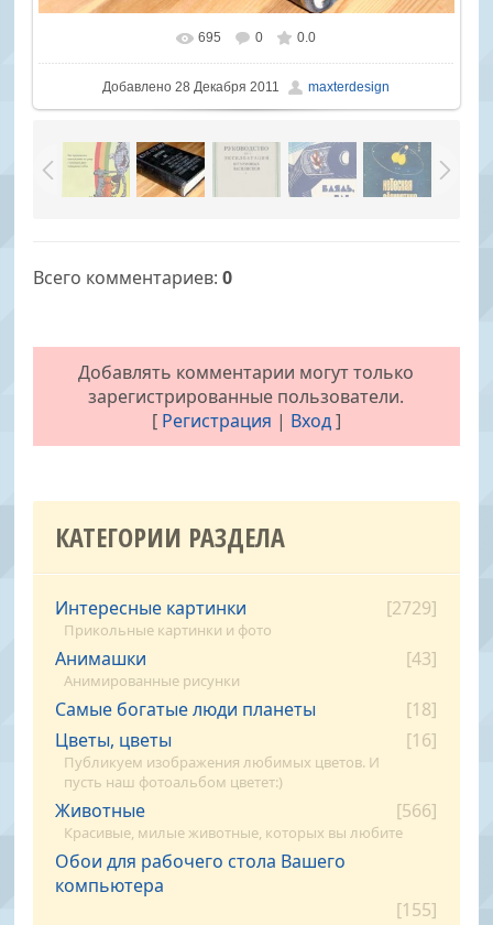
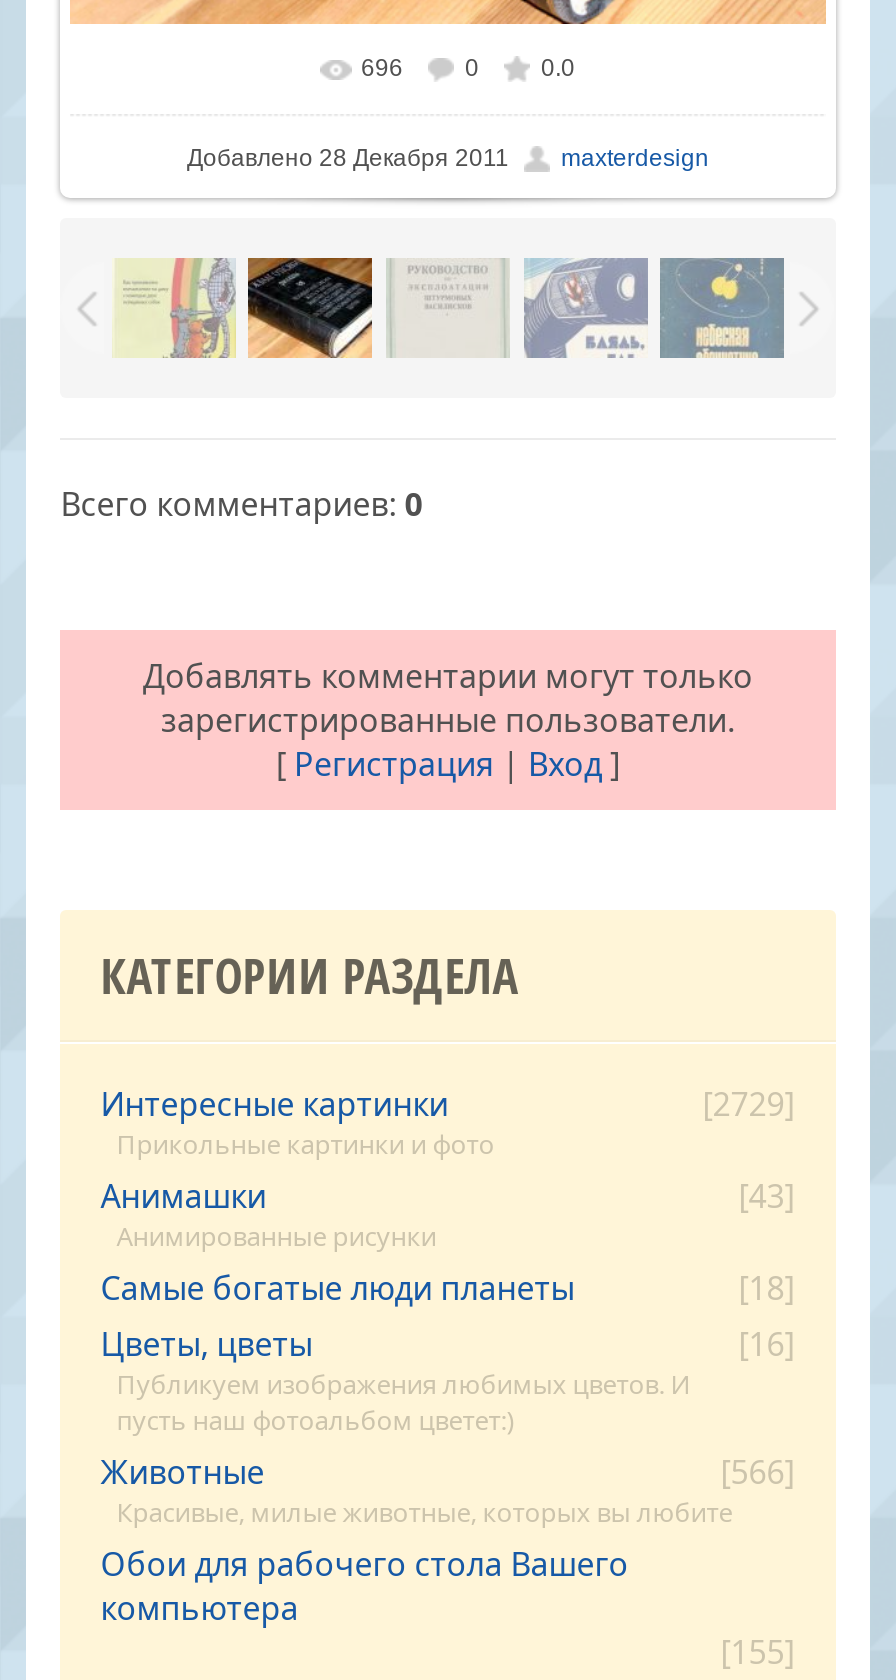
- 695
+ 696
